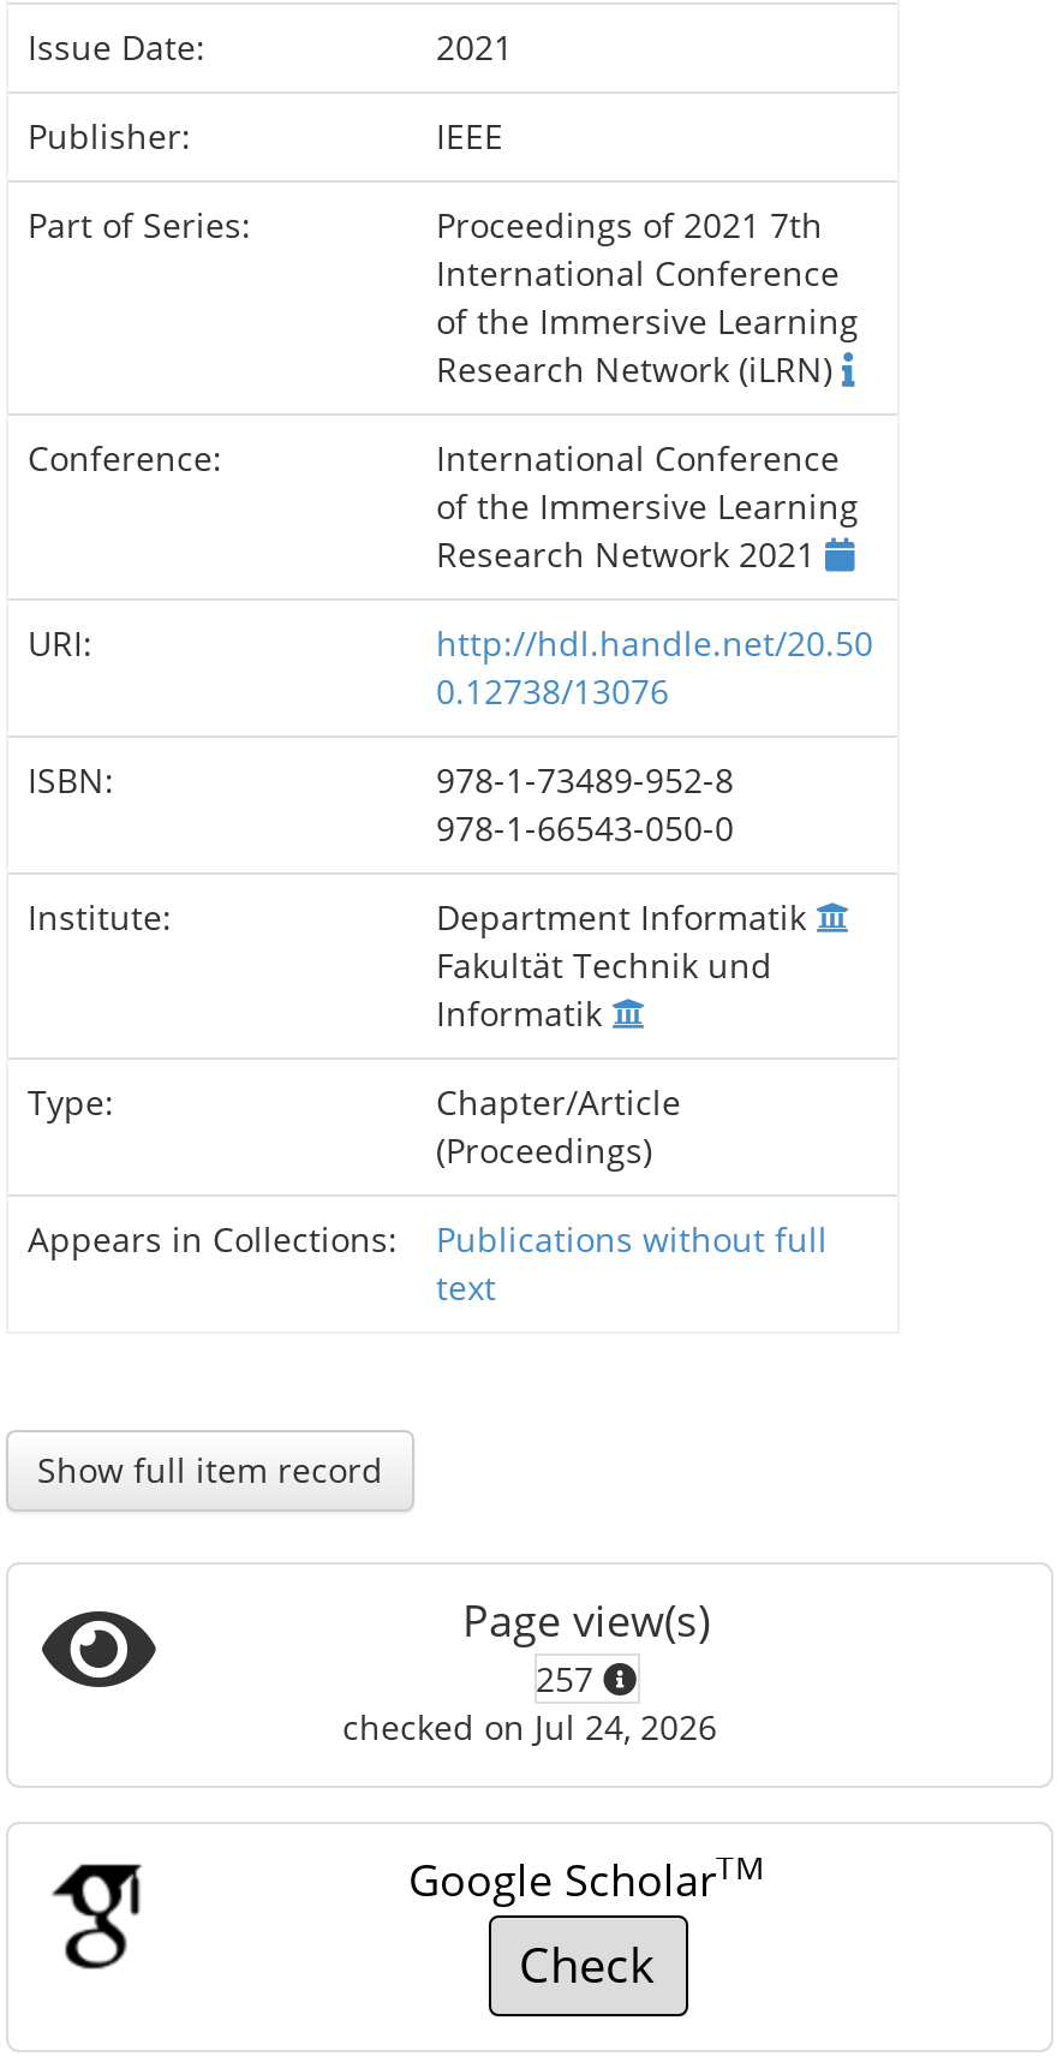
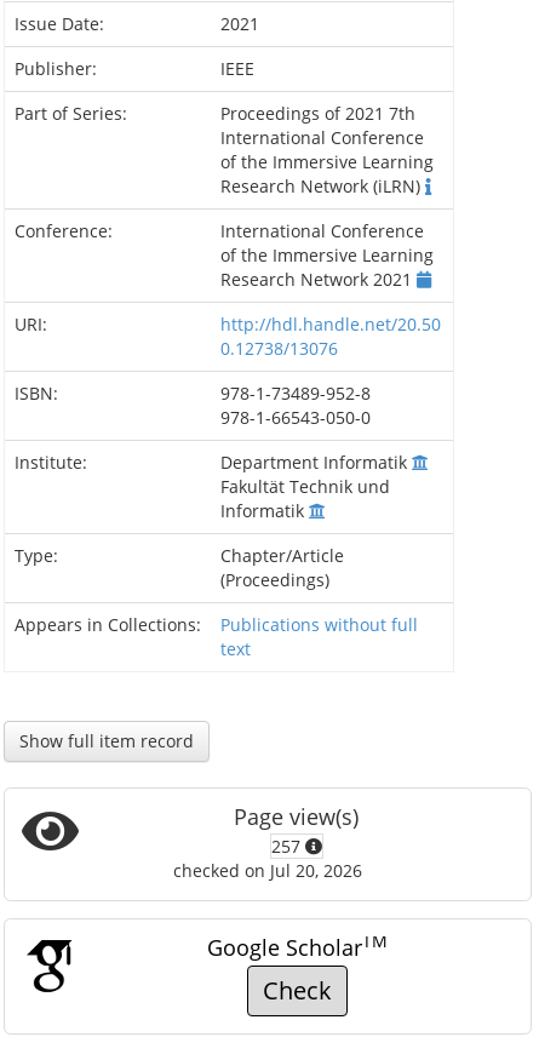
- checked on Jul 24, 2026
+ checked on Jul 20, 2026
